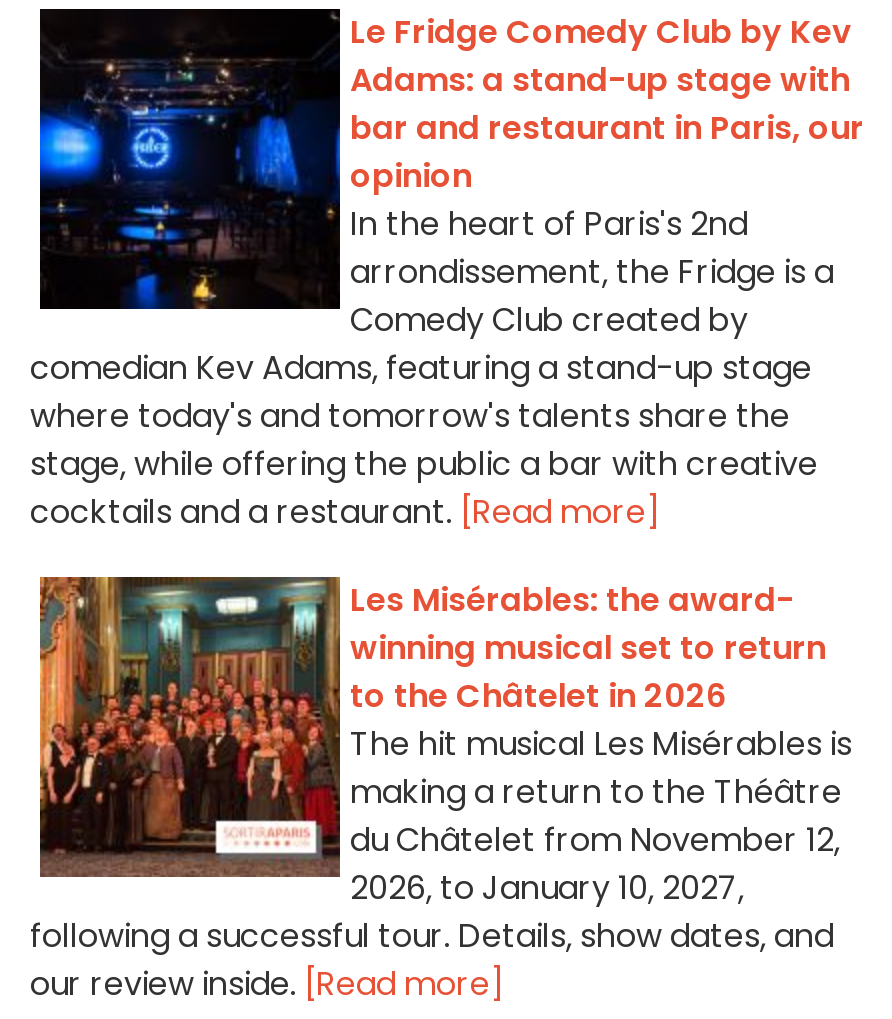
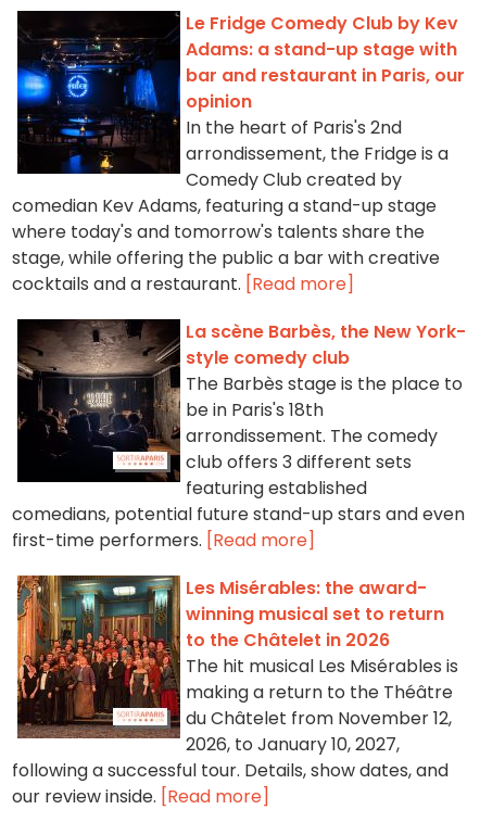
+ [image]
+ La scène Barbès, the New York-
+ style comedy club
+ The Barbès stage is the place to
+ be in Paris's 18th
+ arrondissement. The comedy
+ club offers 3 different sets
+ featuring established
+ comedians, potential future stand-up stars and even
+ first-time performers. [Read more]
